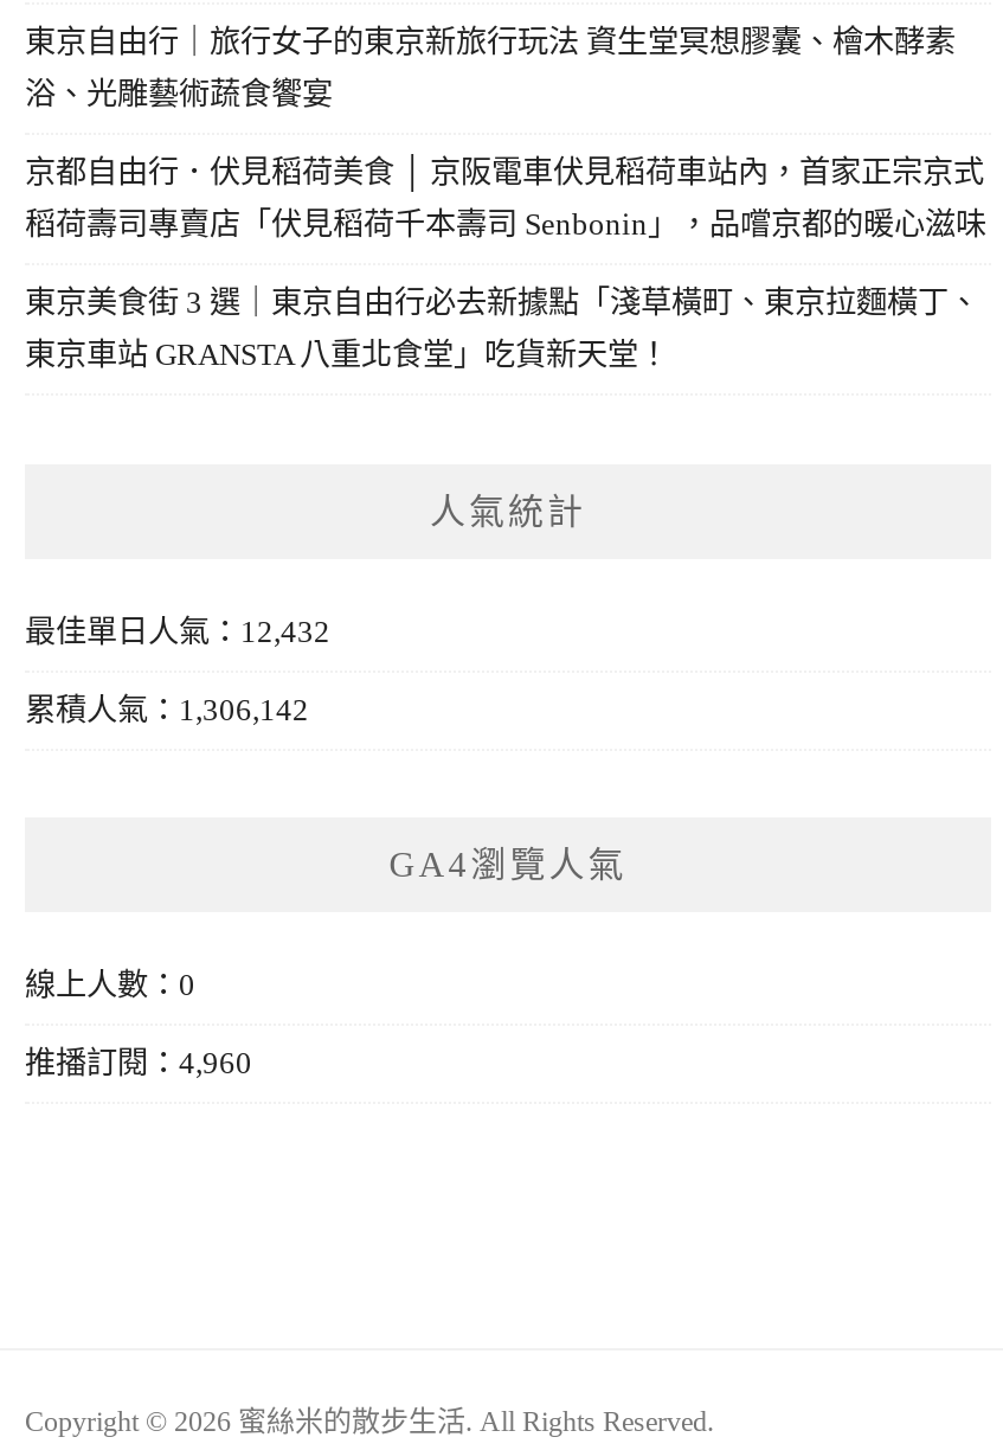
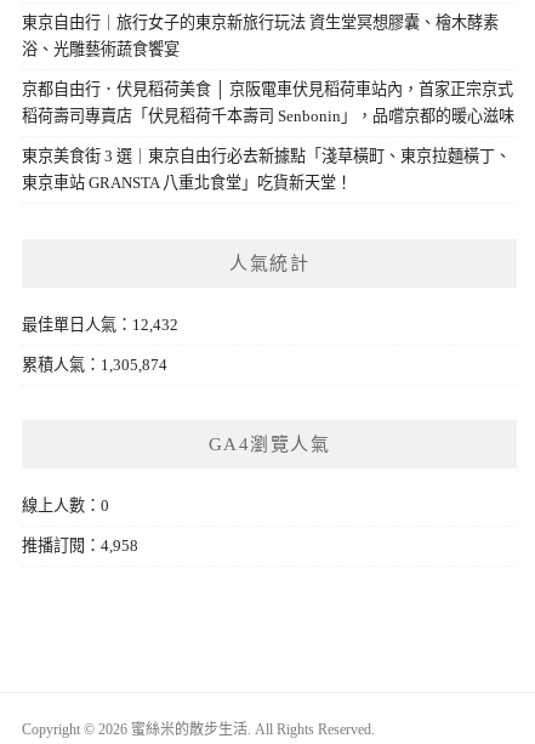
- 累積人氣：1,306,142
+ 累積人氣：1,305,874

- 推播訂閱：4,960
+ 推播訂閱：4,958
